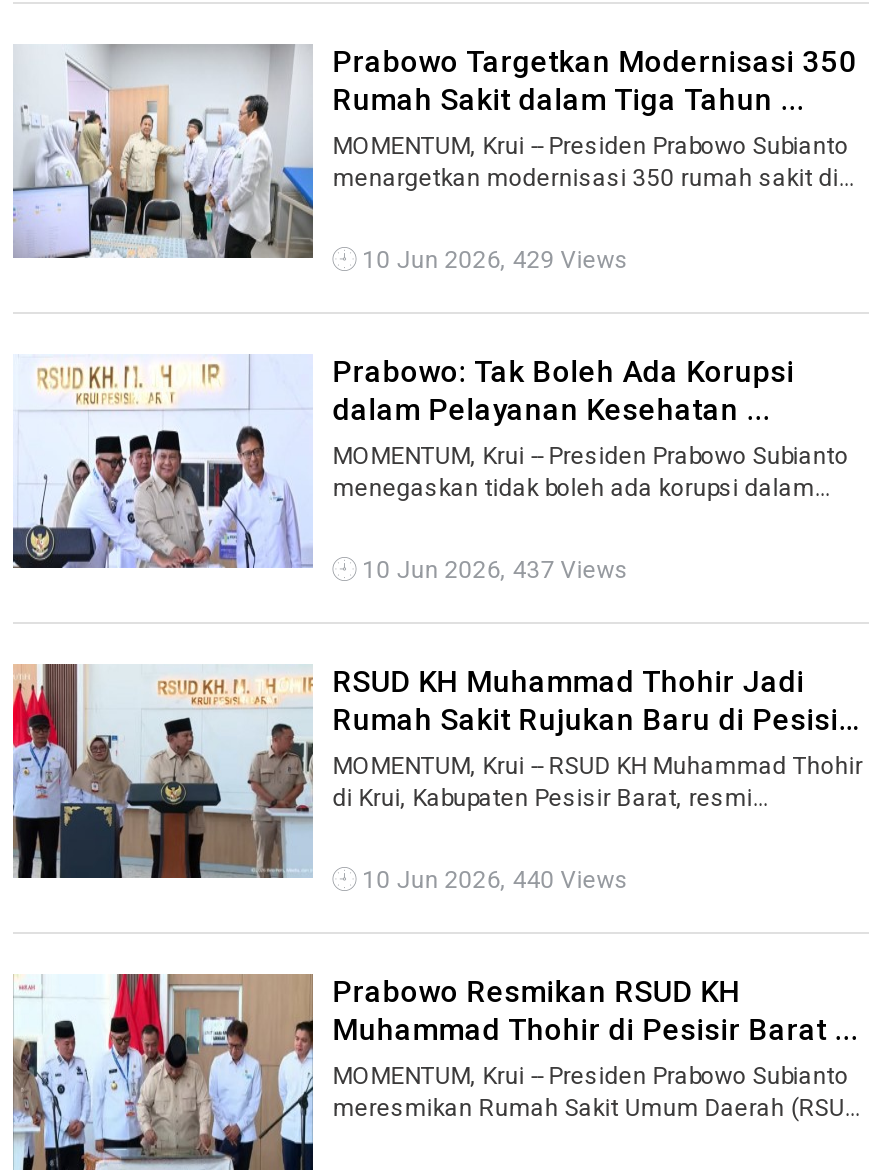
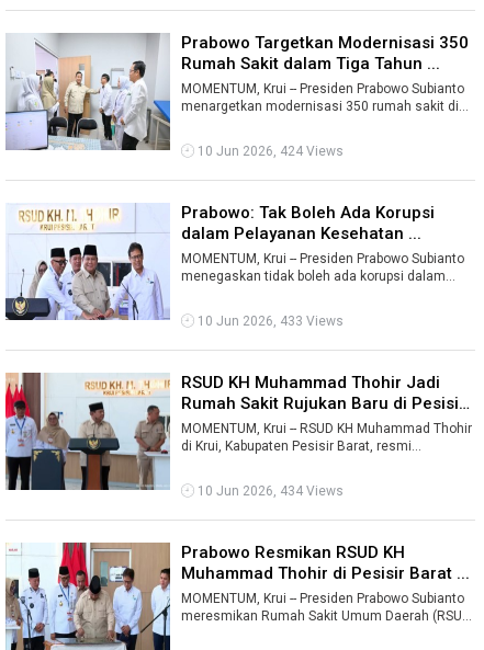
- 10 Jun 2026, 429 Views
+ 10 Jun 2026, 424 Views

- 10 Jun 2026, 437 Views
+ 10 Jun 2026, 433 Views

- 10 Jun 2026, 440 Views
+ 10 Jun 2026, 434 Views
